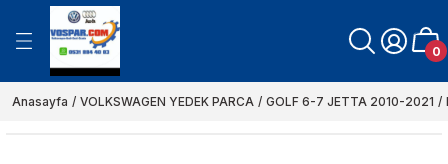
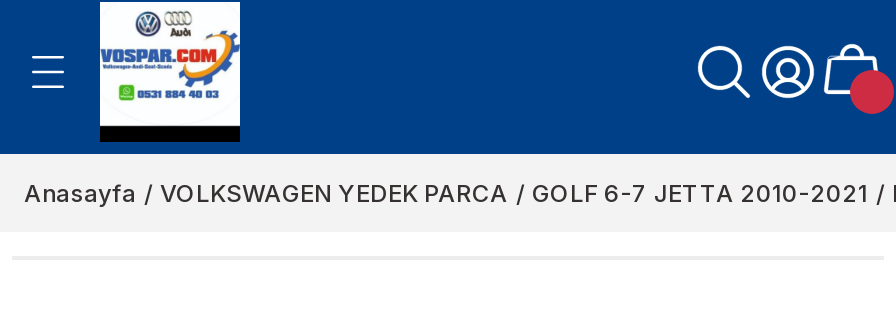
- 0
